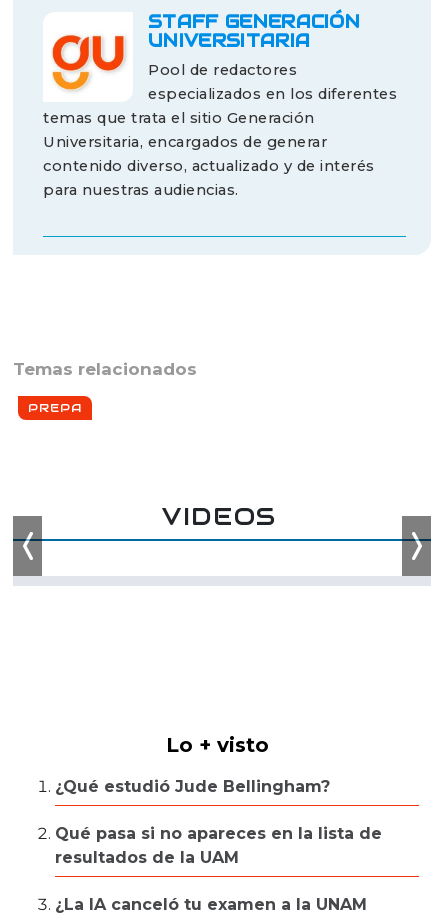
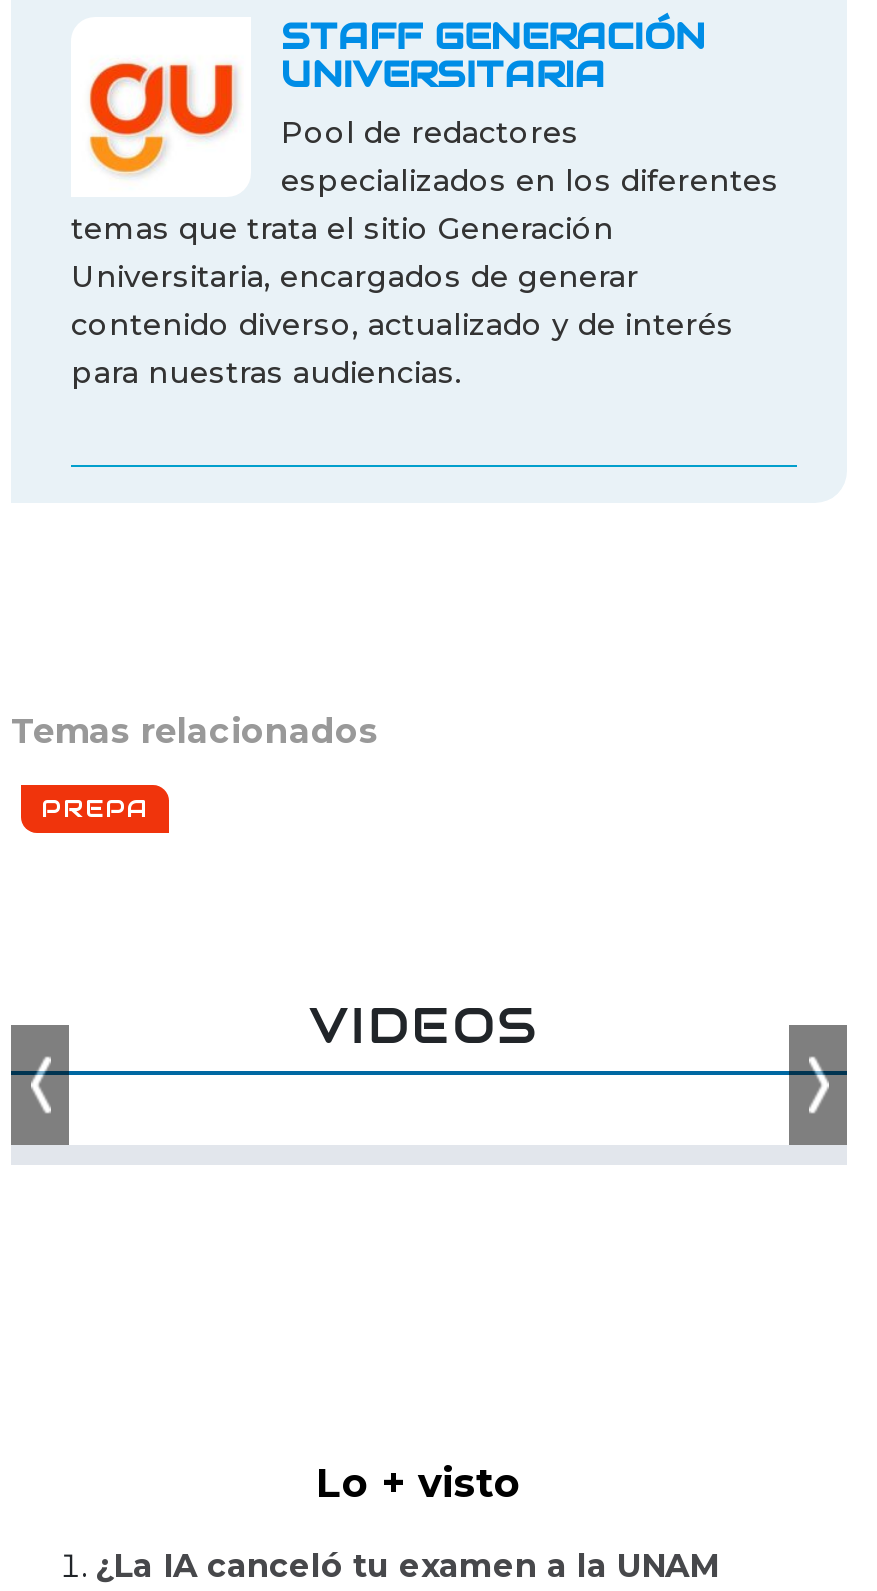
- ¿Qué estudió Jude Bellingham?
- Qué pasa si no apareces en la lista de
- resultados de la UAM
